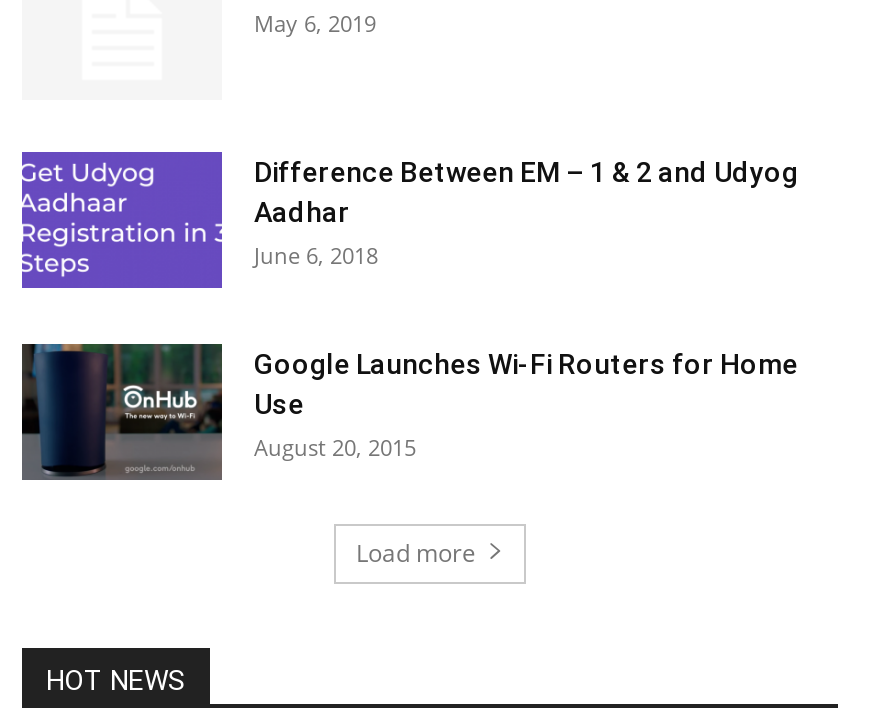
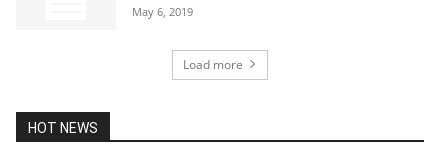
- [image]
- Difference Between EM – 1 & 2 and Udyog
- Aadhar
- June 6, 2018
- Google Launches Wi-Fi Routers for Home
- Use
- August 20, 2015

- [image]
